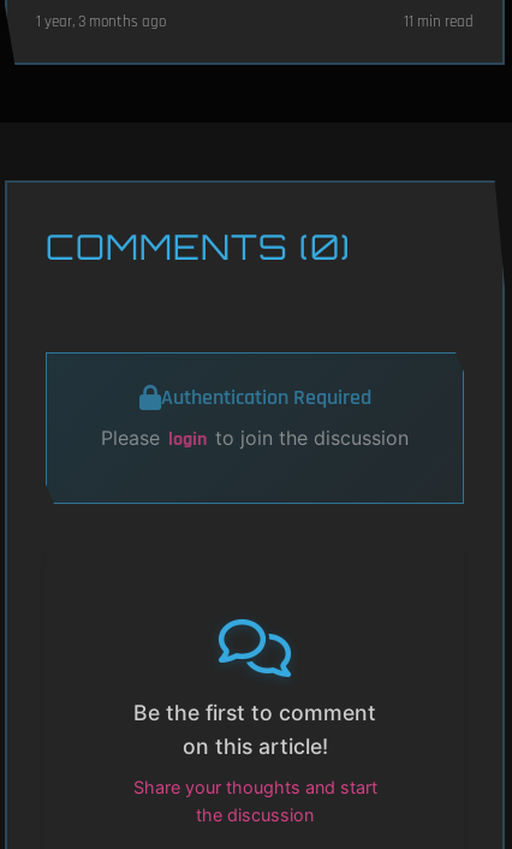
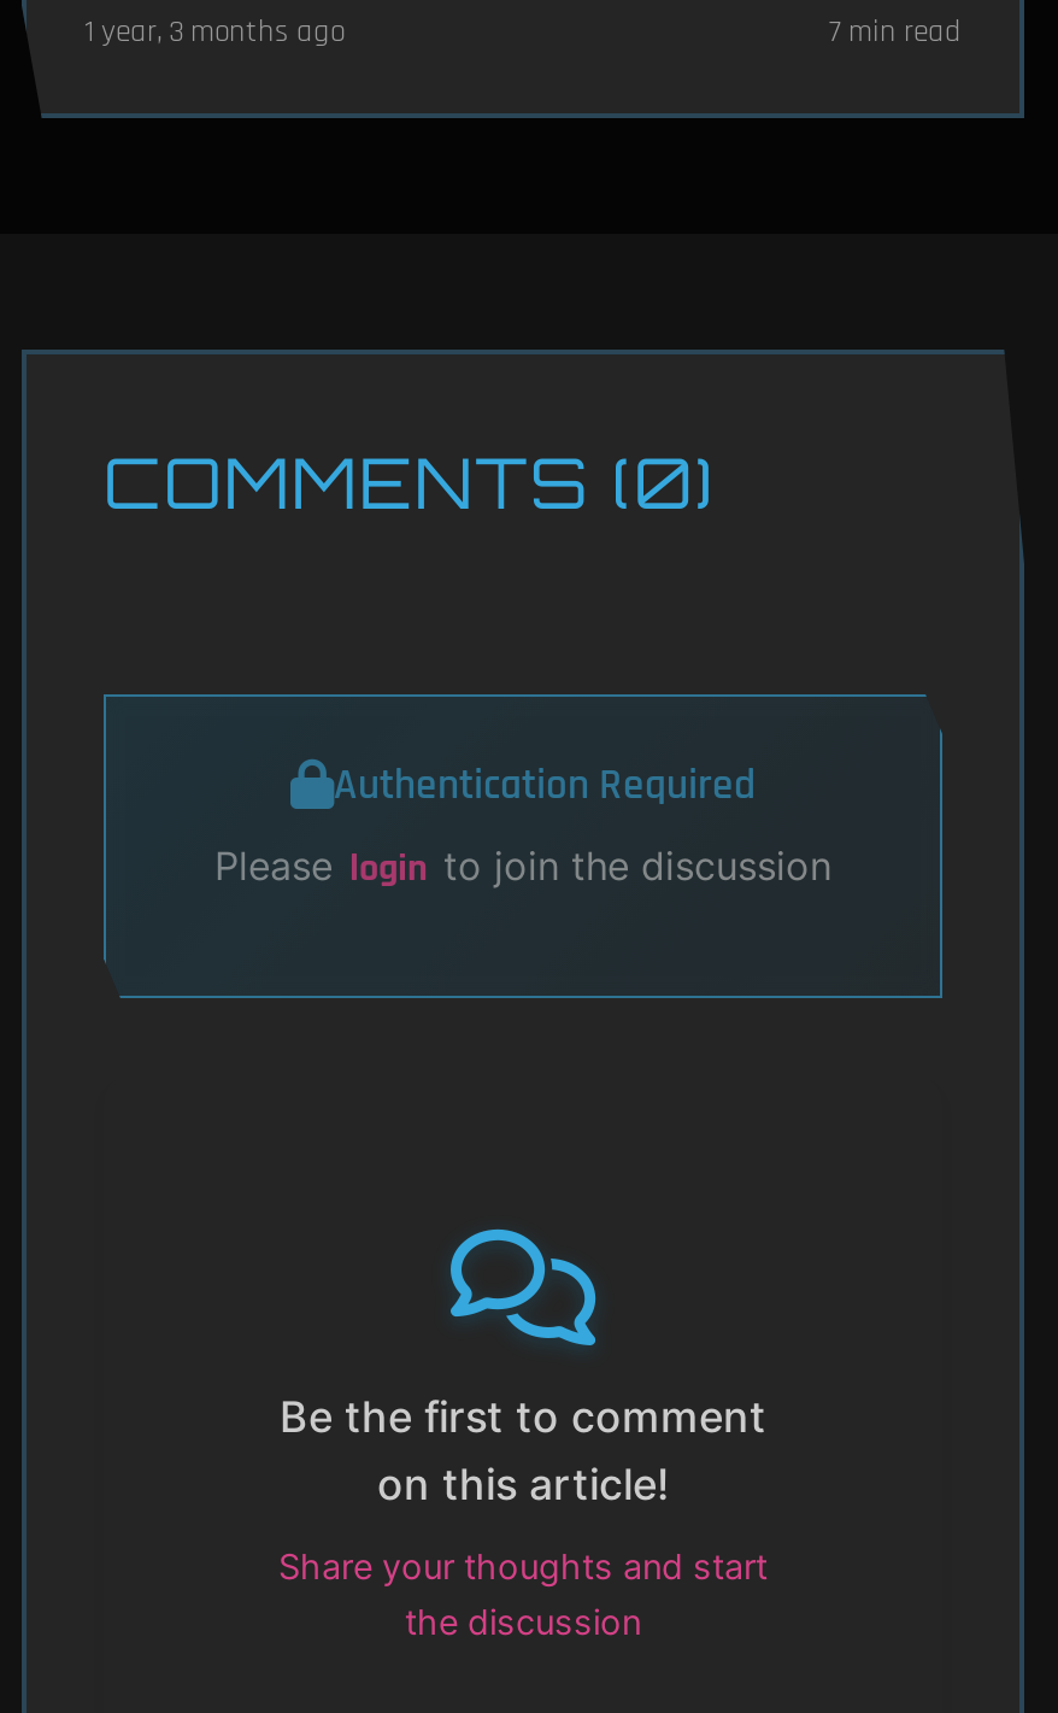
- 11 min read
+ 7 min read
